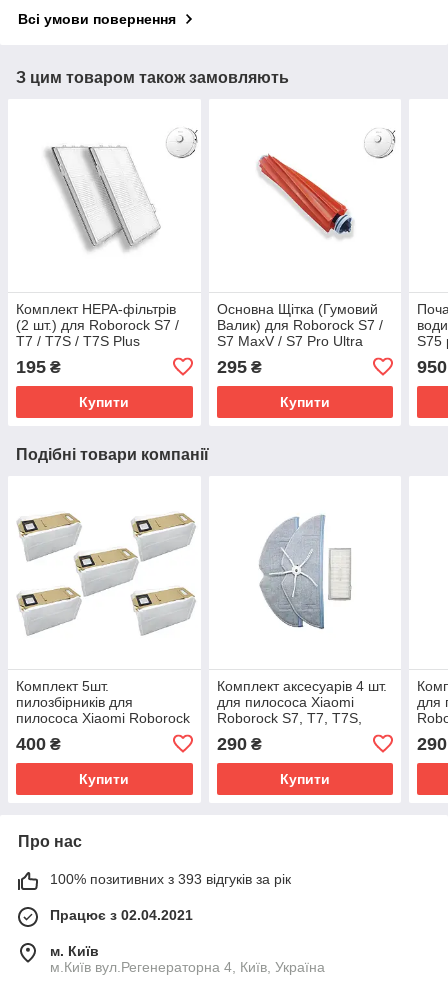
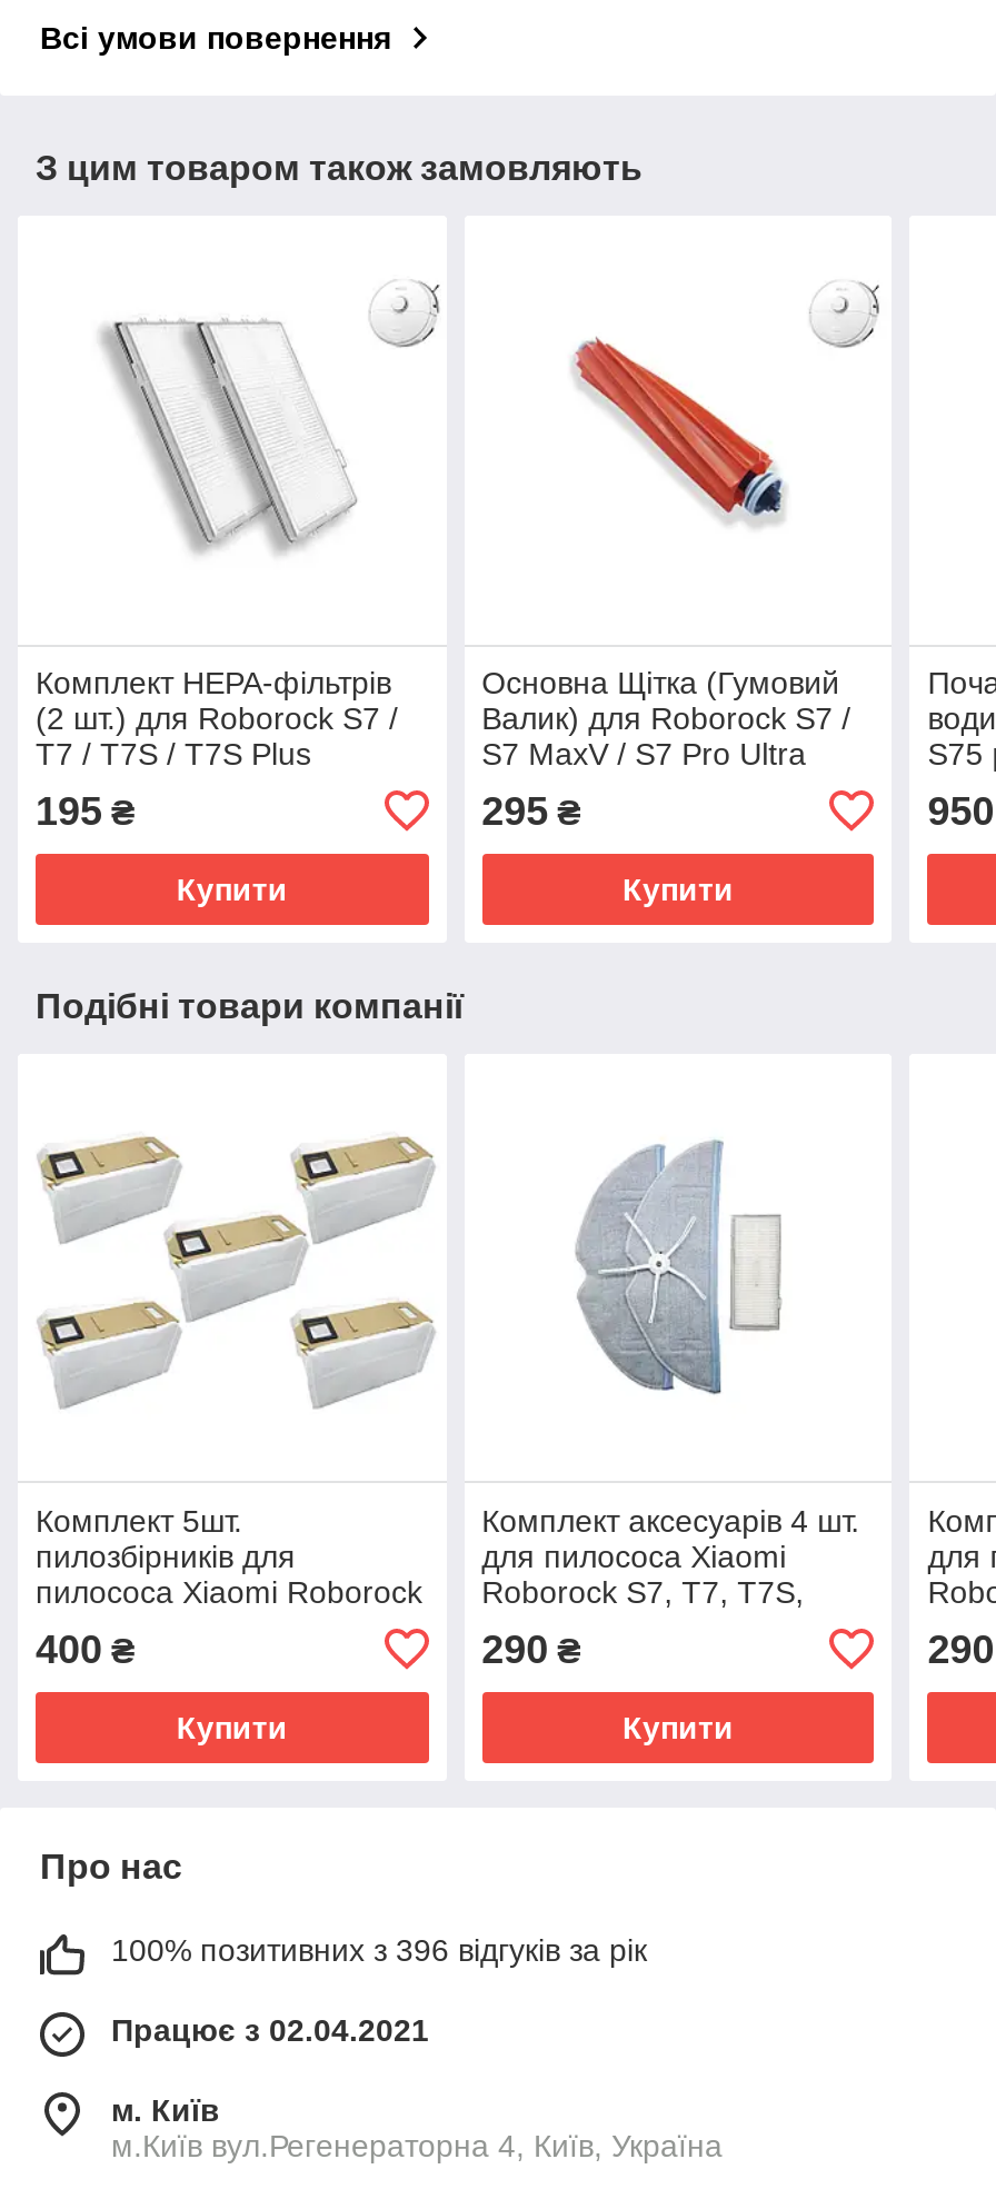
- 100% позитивних з 393 відгуків за рік
+ 100% позитивних з 396 відгуків за рік
